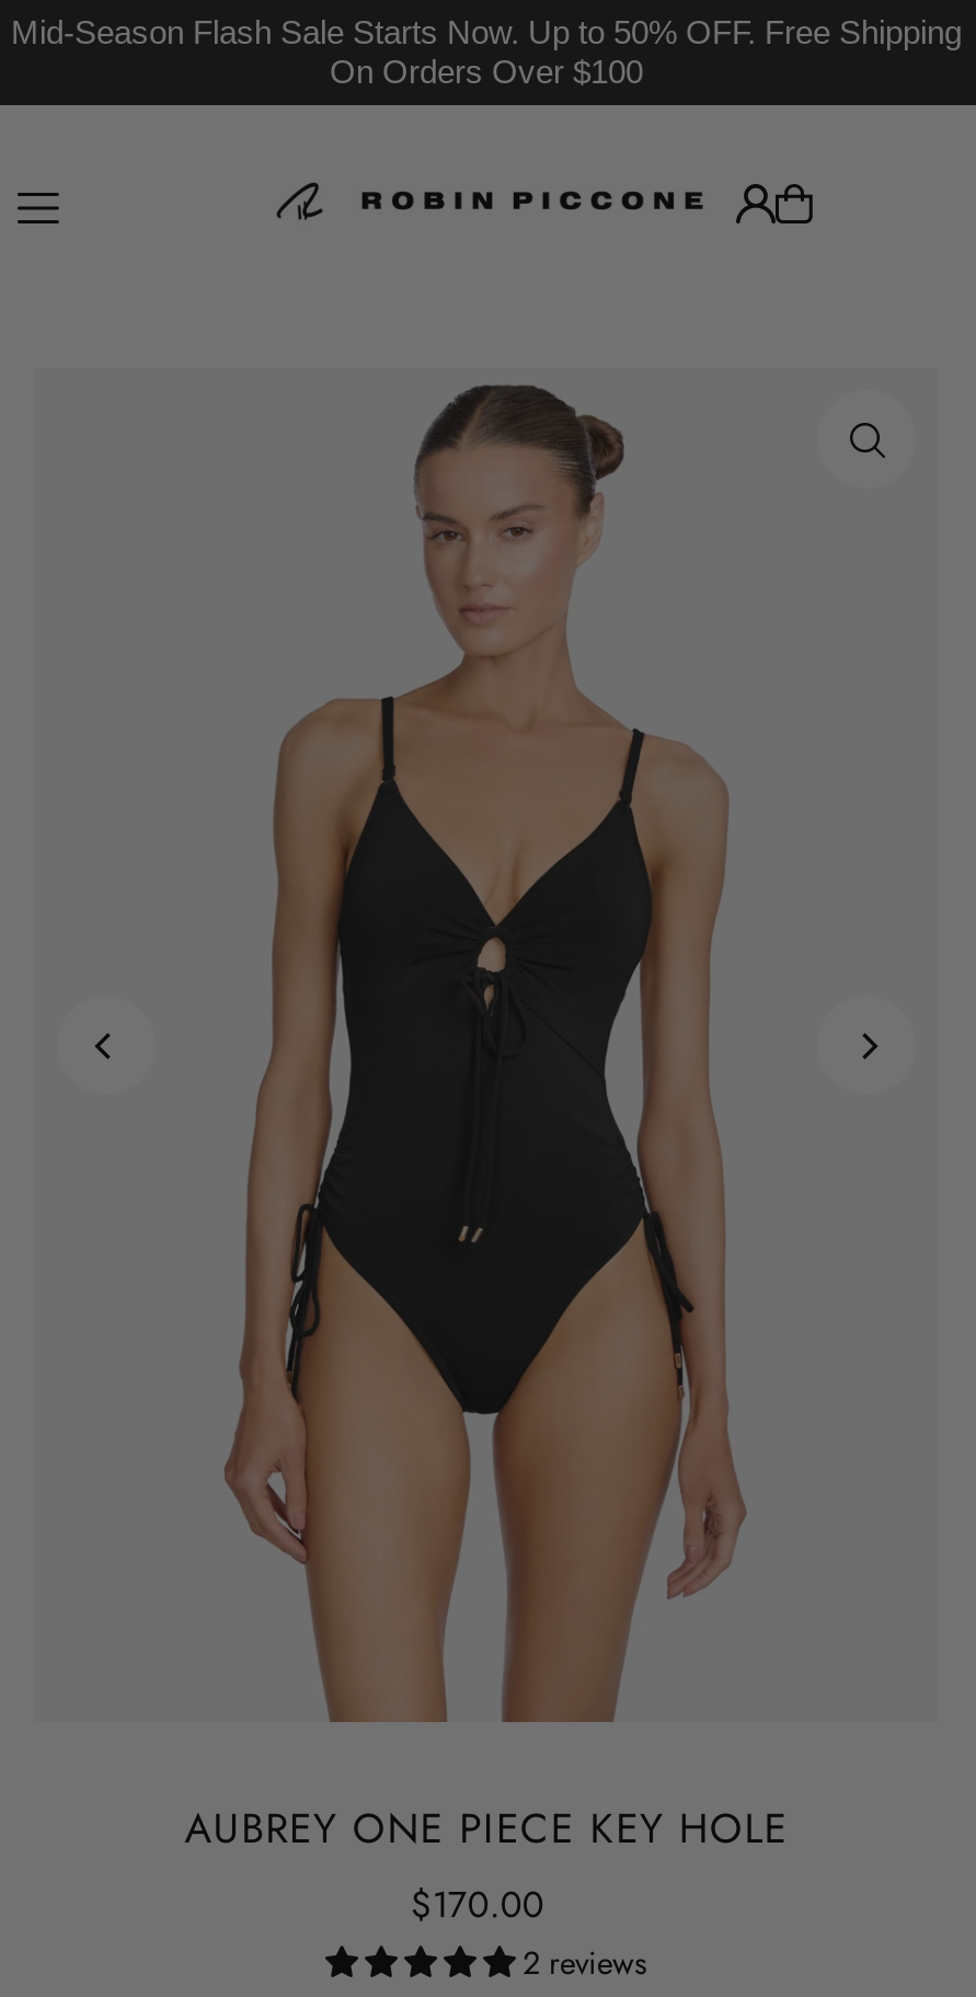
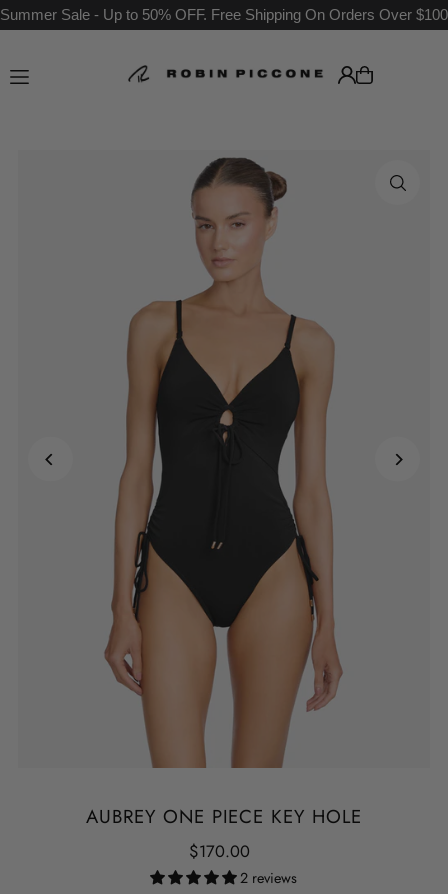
- Mid-Season Flash Sale Starts Now. Up to 50% OFF. Free Shipping
- On Orders Over $100
+ Summer Sale - Up to 50% OFF. Free Shipping On Orders Over $100
